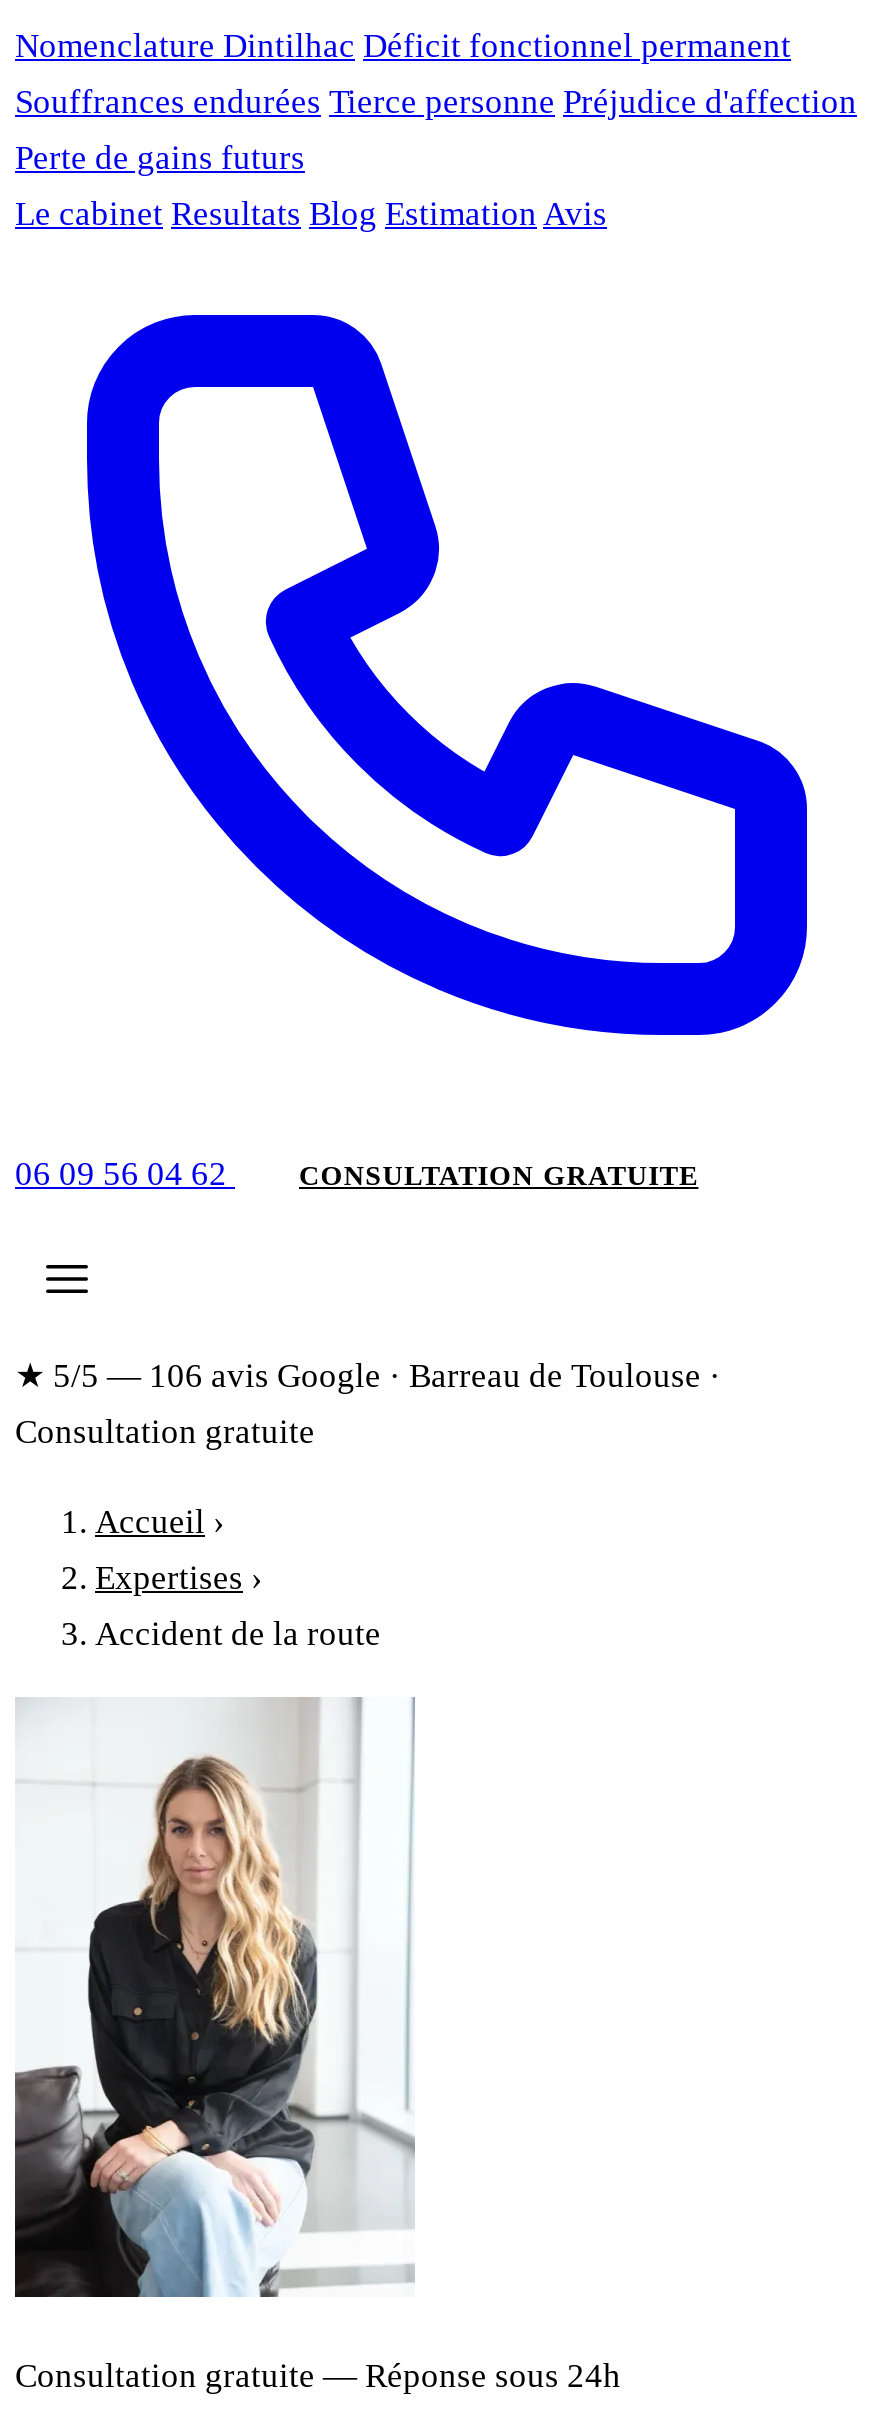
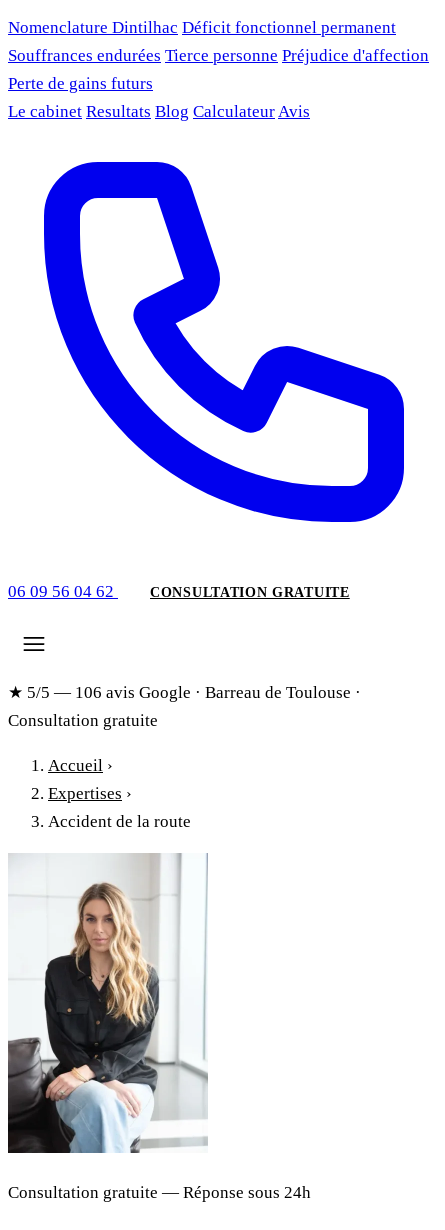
- Le cabinet Resultats Blog Estimation Avis
+ Le cabinet Resultats Blog Calculateur Avis
